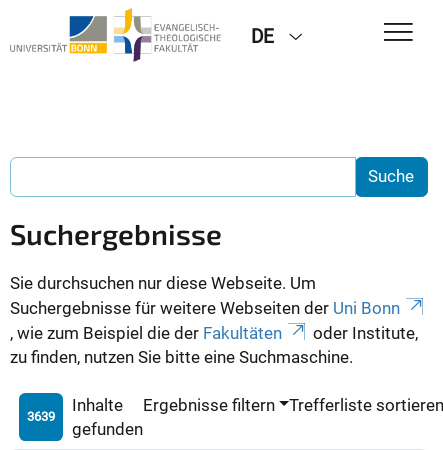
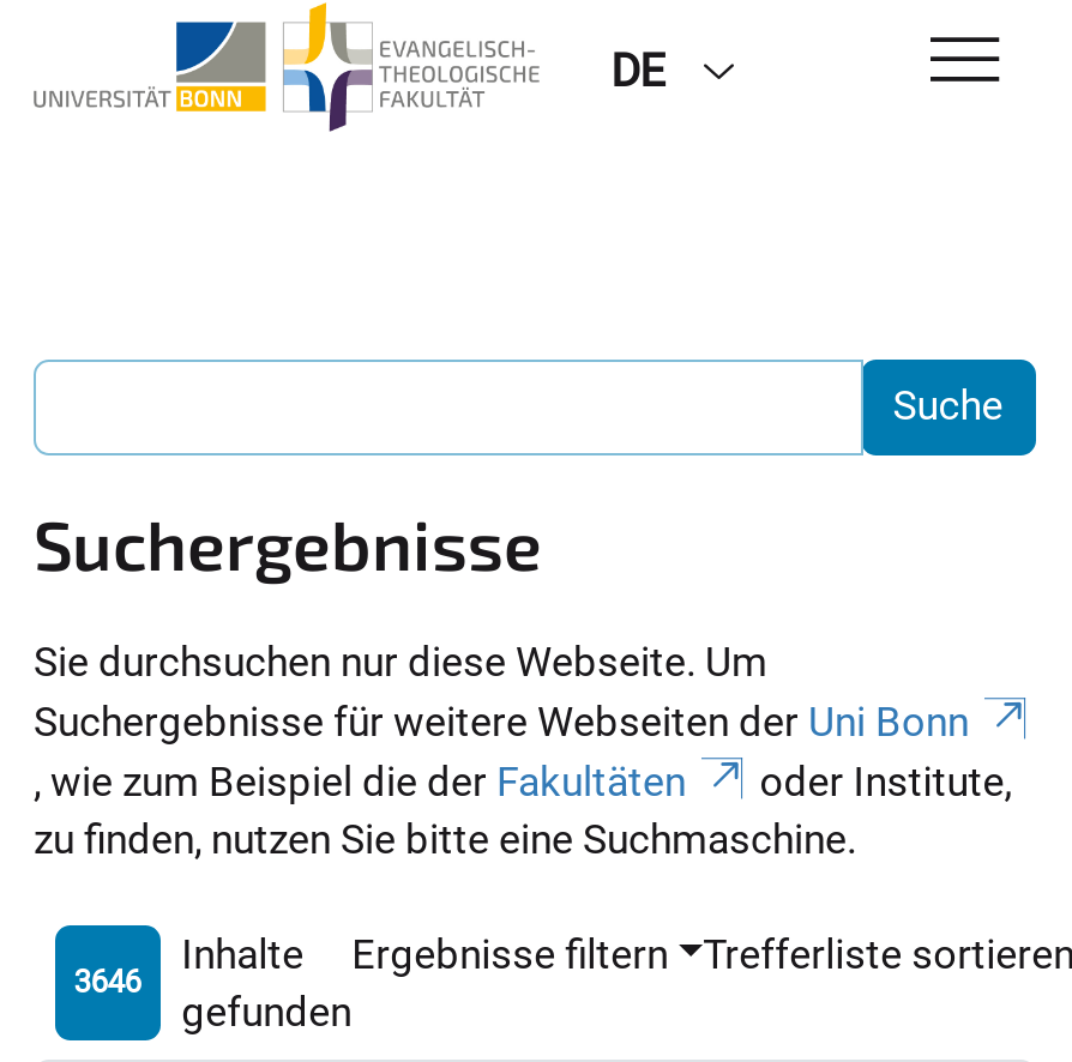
- 3639
+ 3646
